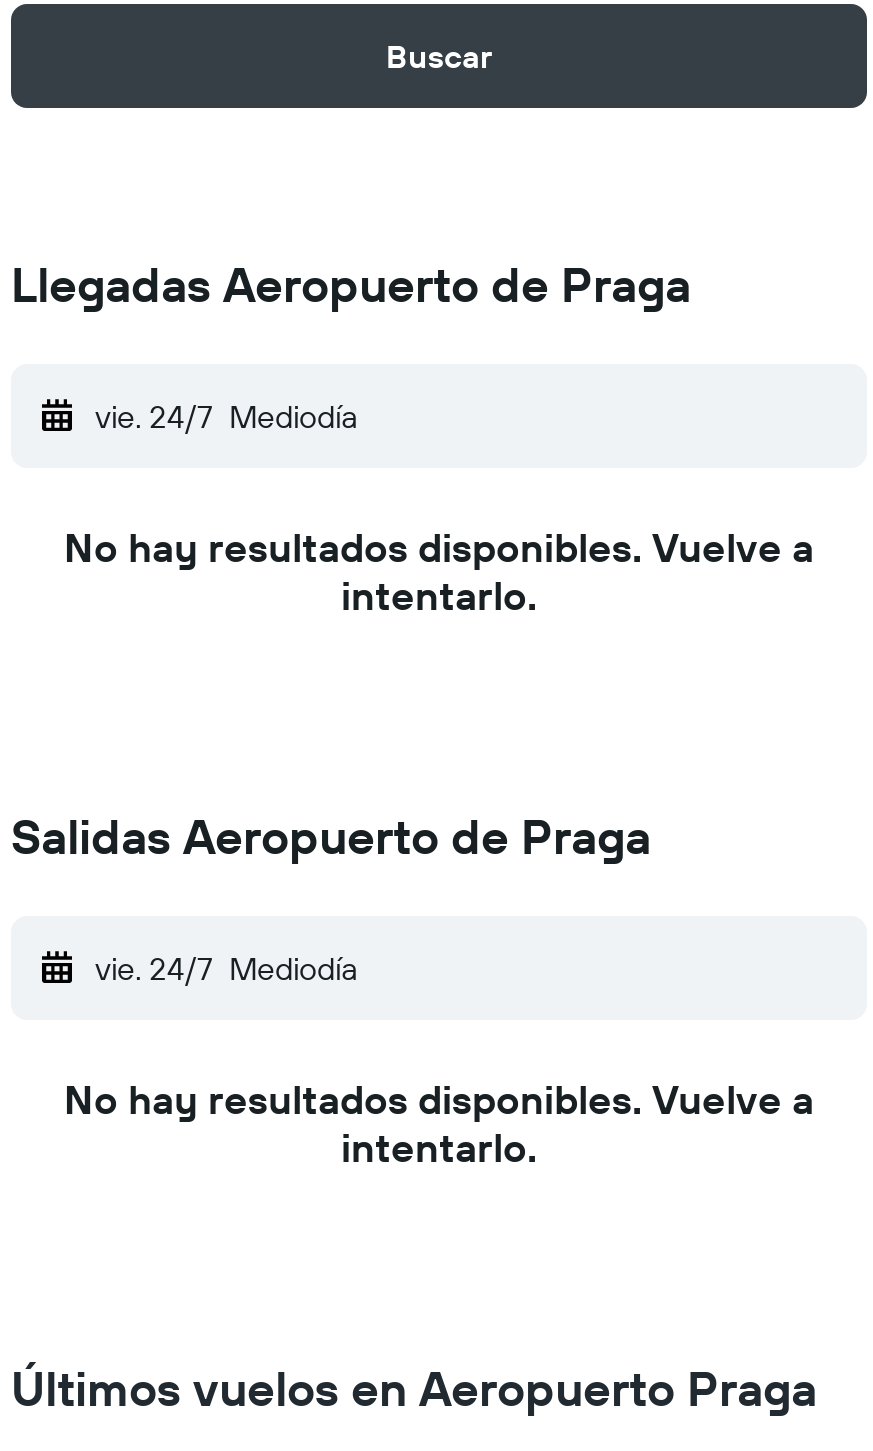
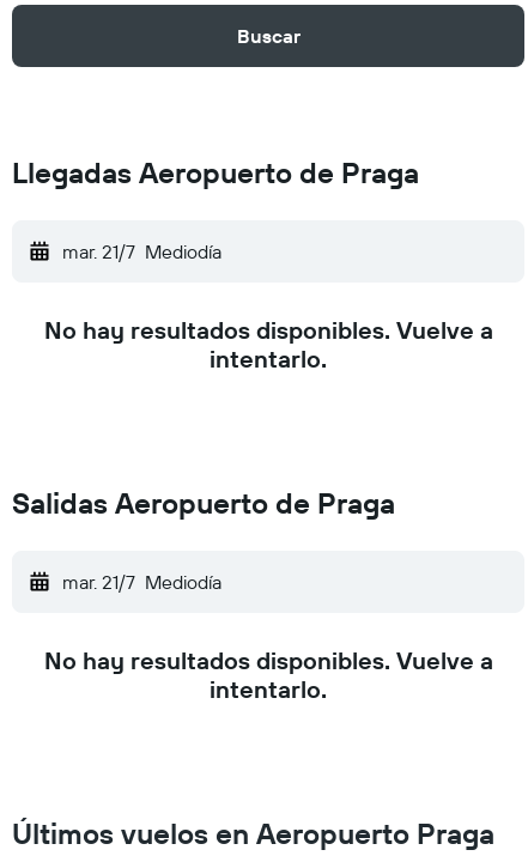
- vie. 24/7 Mediodía
+ mar. 21/7 Mediodía

- vie. 24/7 Mediodía
+ mar. 21/7 Mediodía
